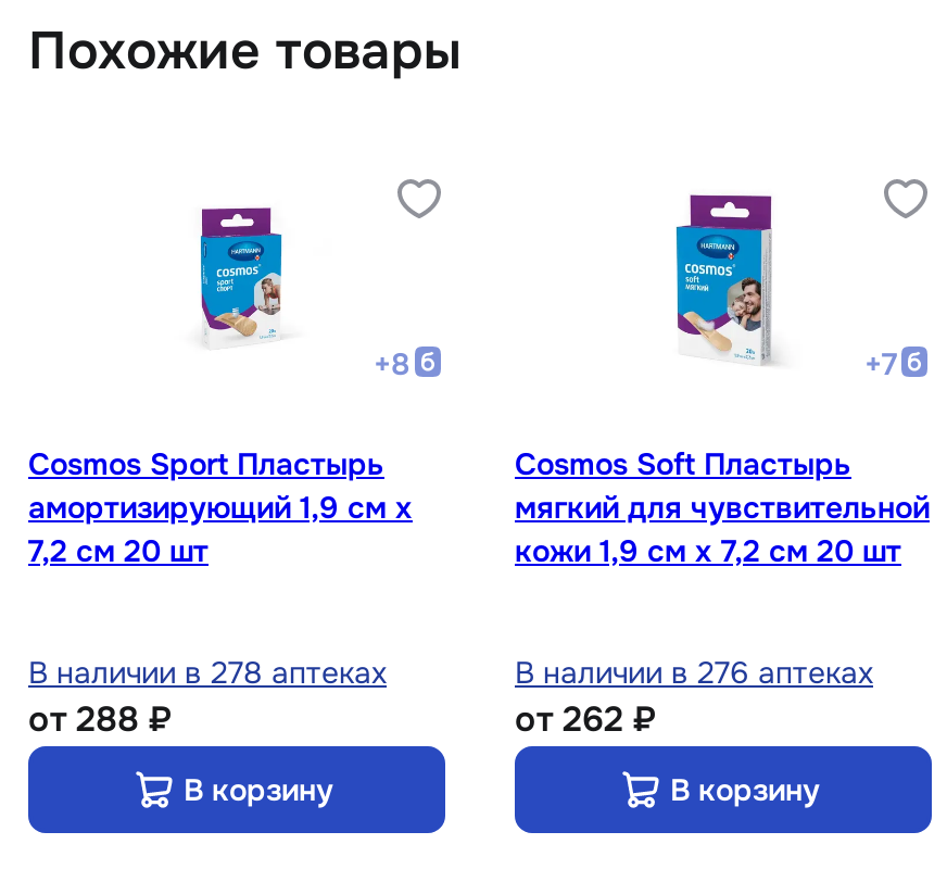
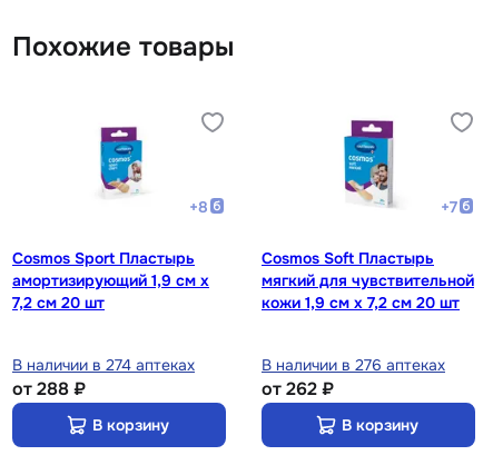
- В наличии в 278 аптеках
+ В наличии в 274 аптеках
